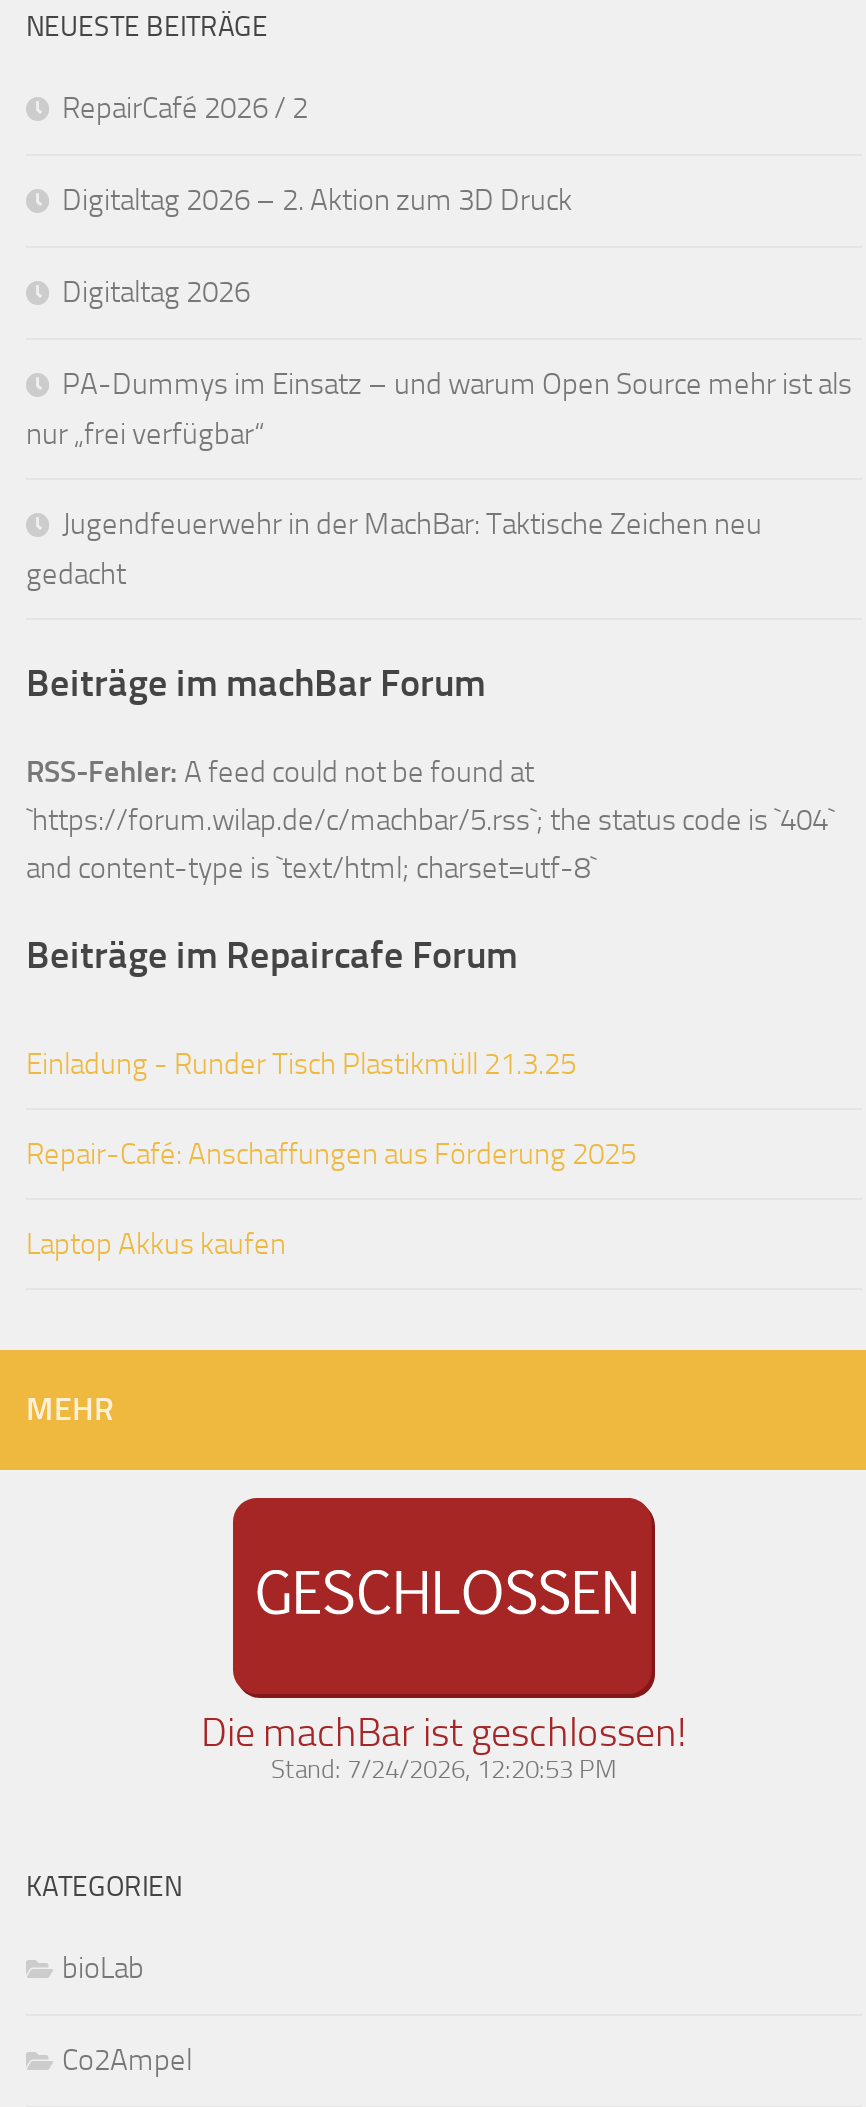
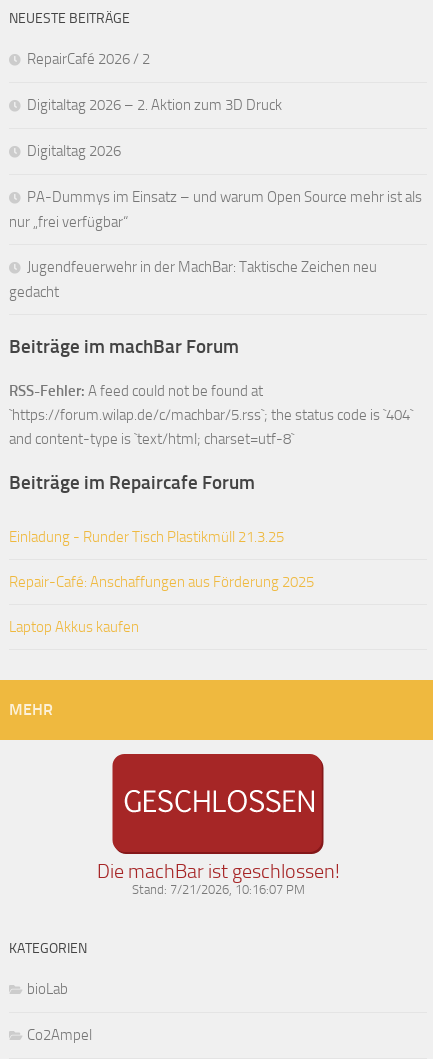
- Stand: 7/24/2026, 12:20:53 PM
+ Stand: 7/21/2026, 10:16:07 PM
